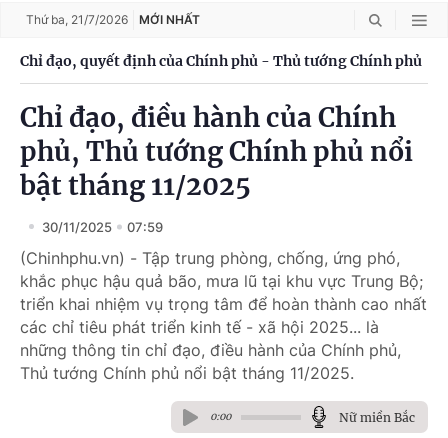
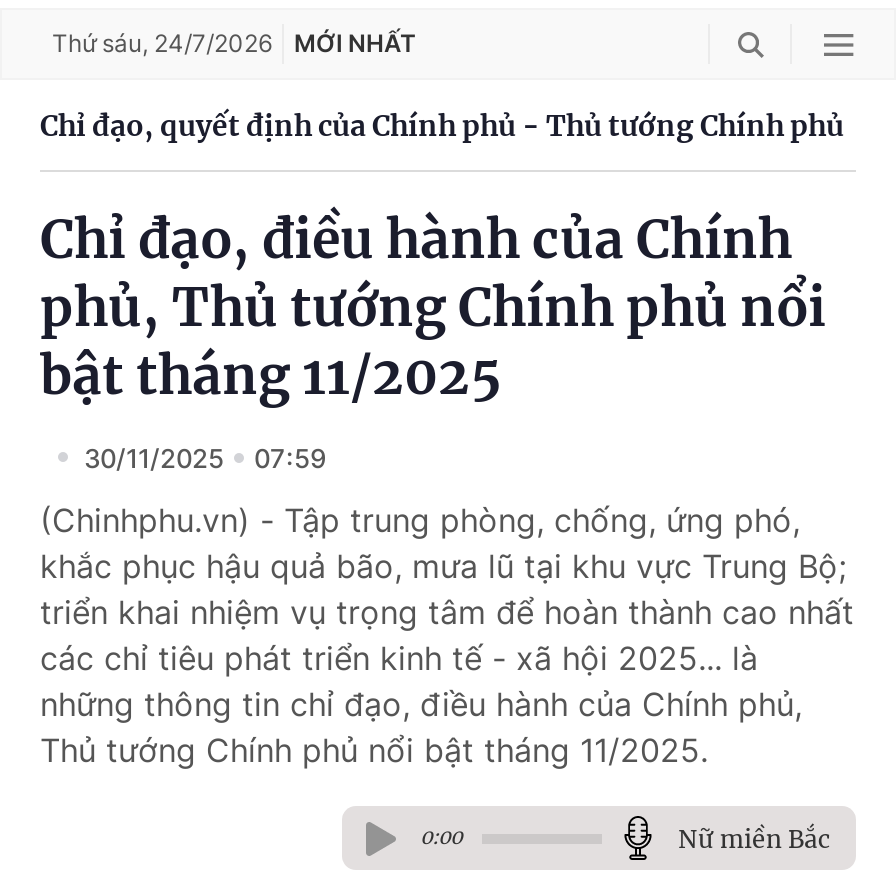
- Thứ ba, 21/7/2026 MỚI NHẤT
+ Thứ sáu, 24/7/2026 MỚI NHẤT
